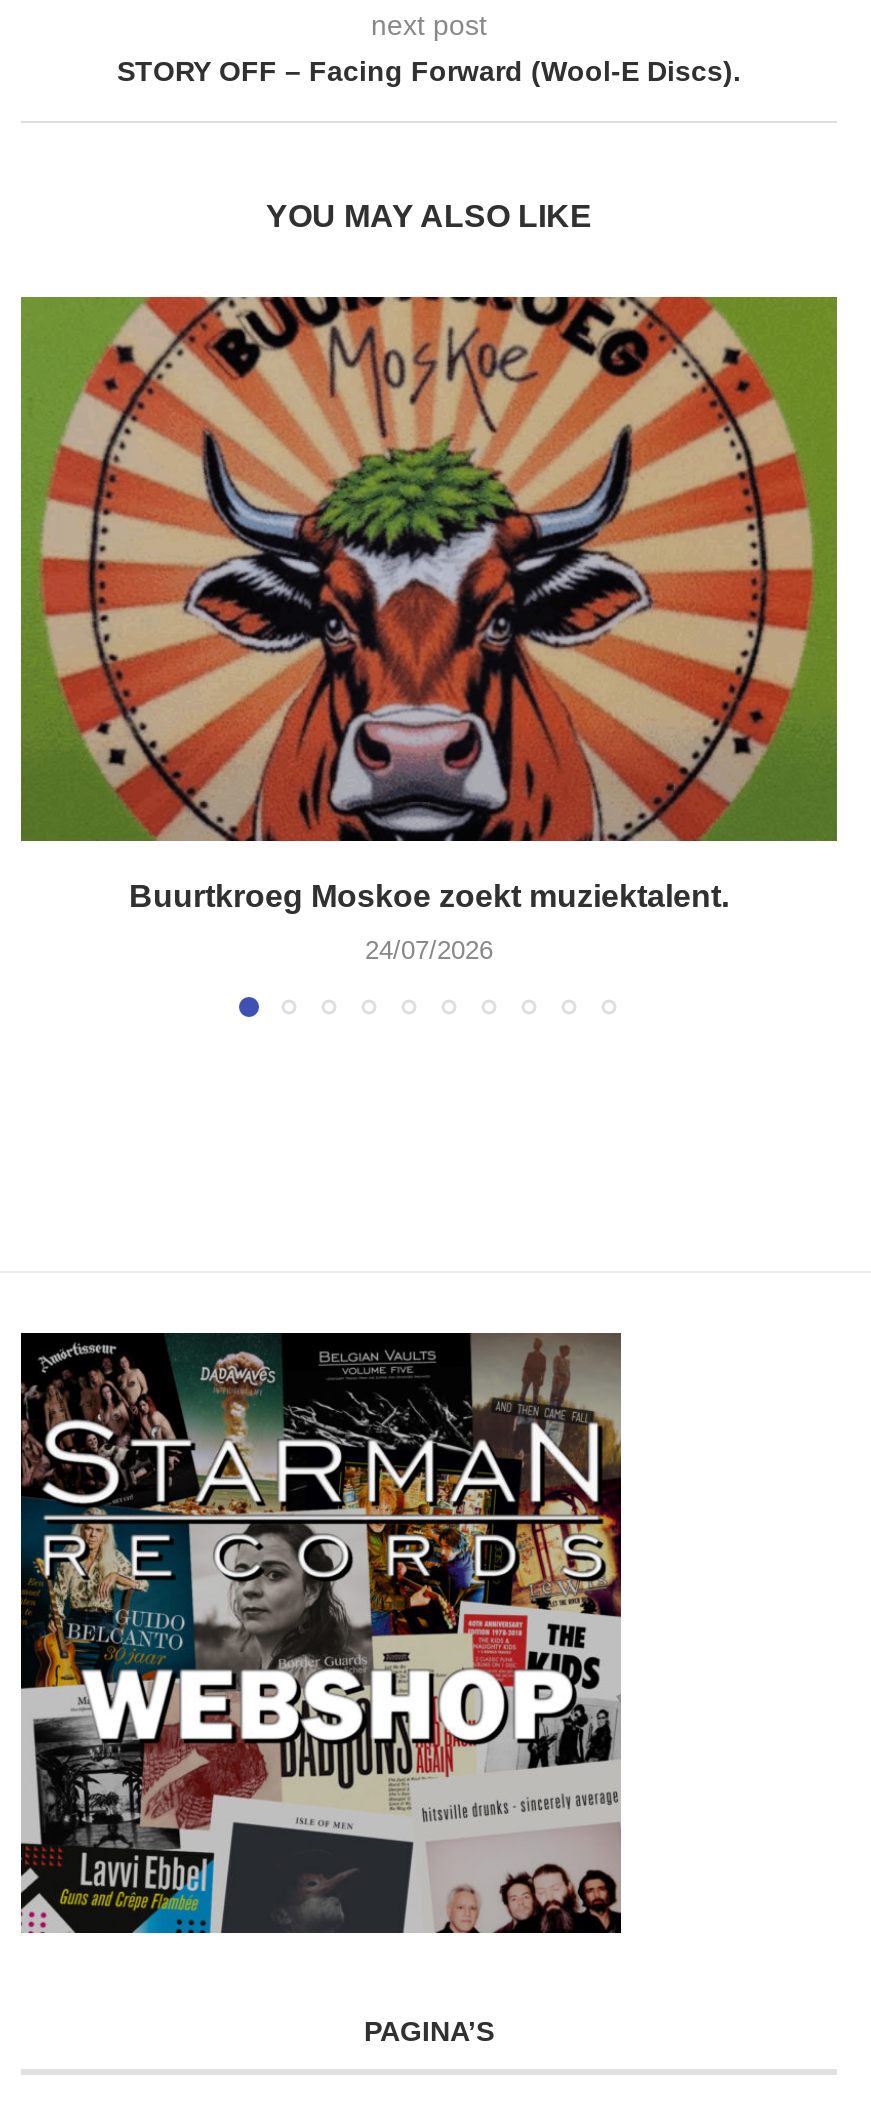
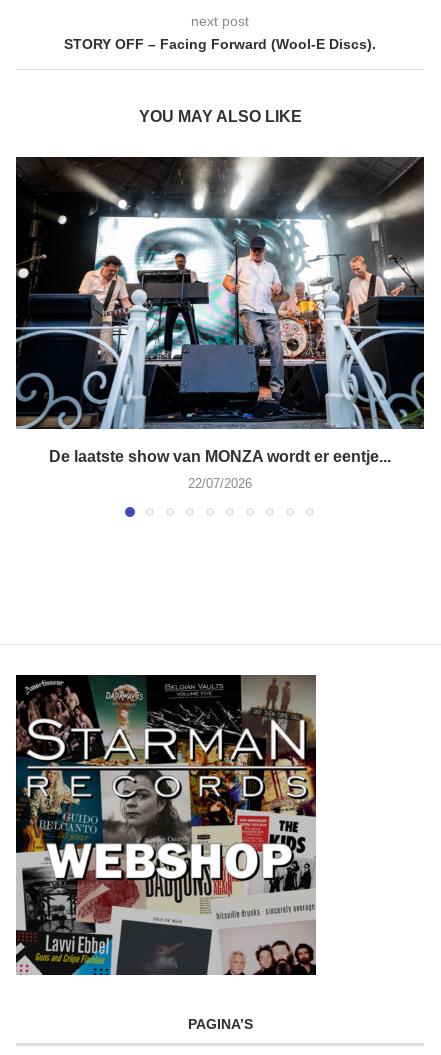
- [image]
- Buurtkroeg Moskoe zoekt muziektalent.
+ [image]
+ De laatste show van MONZA wordt er eentje...

- 24/07/2026
+ 22/07/2026
